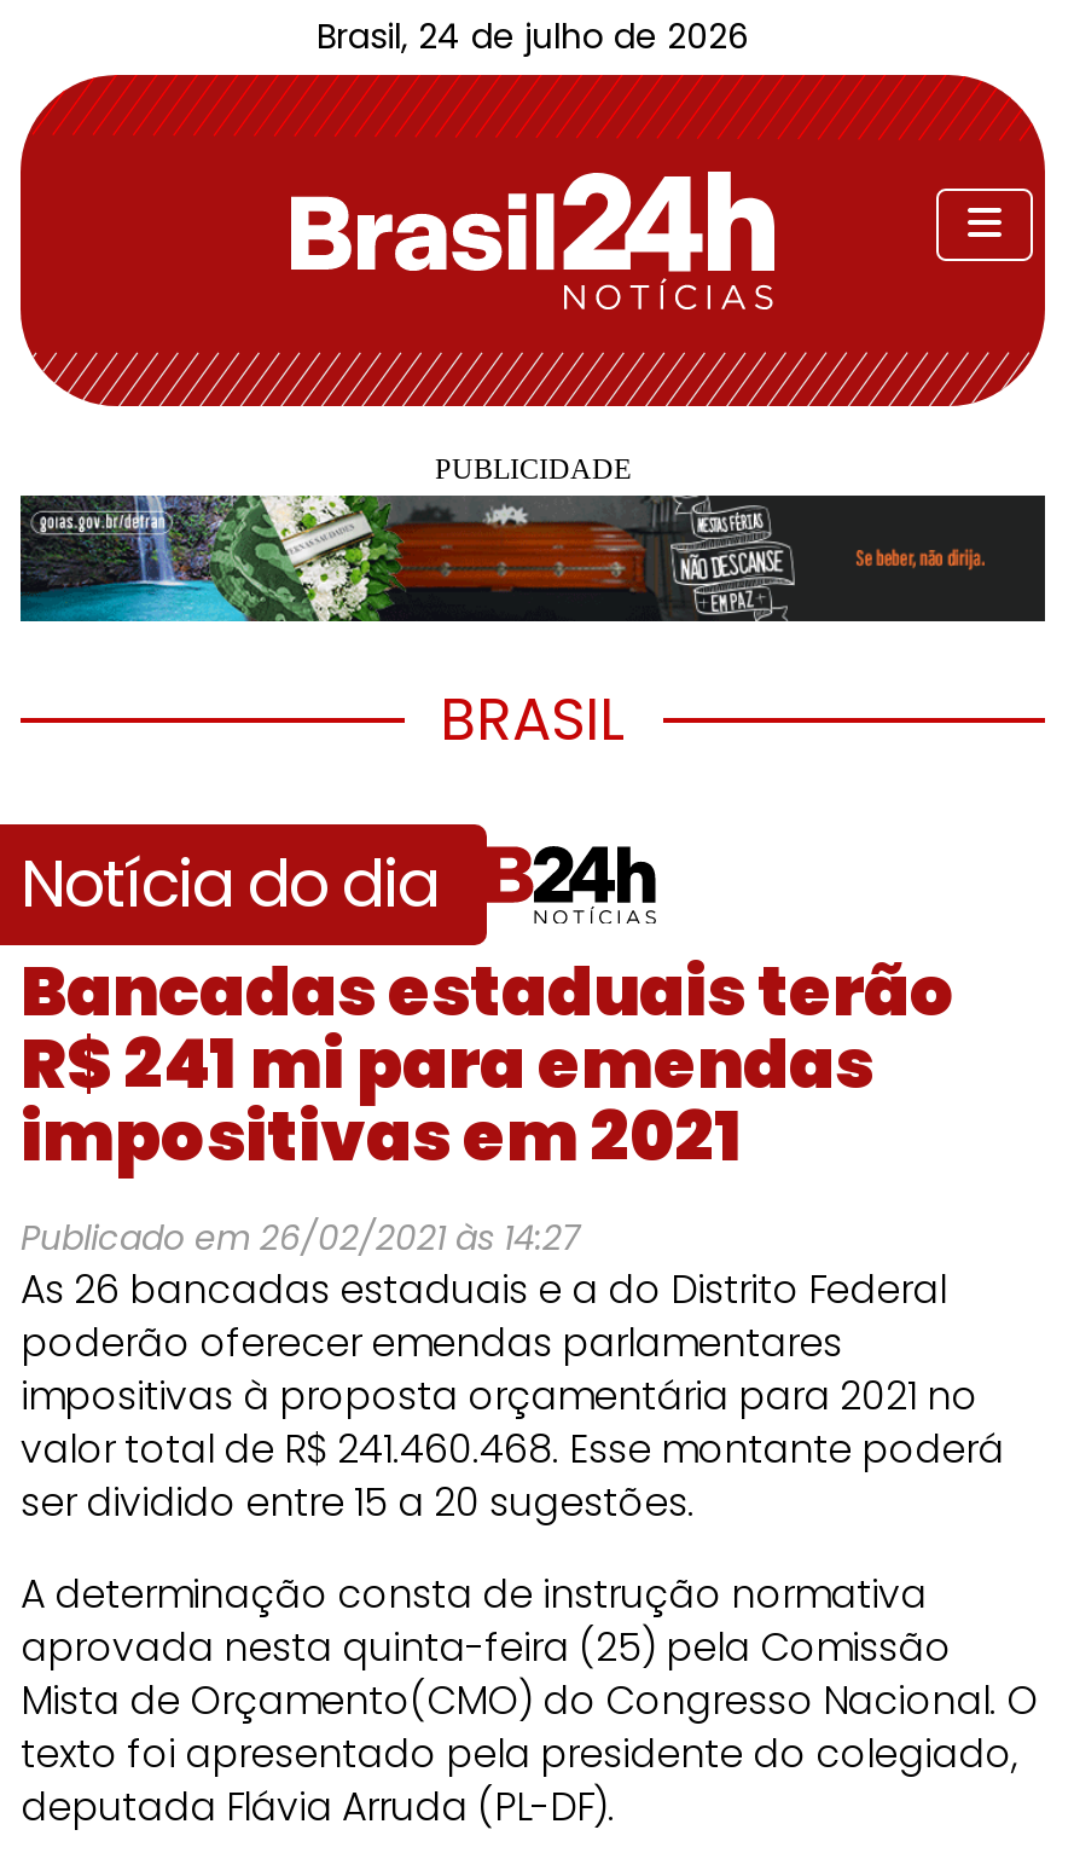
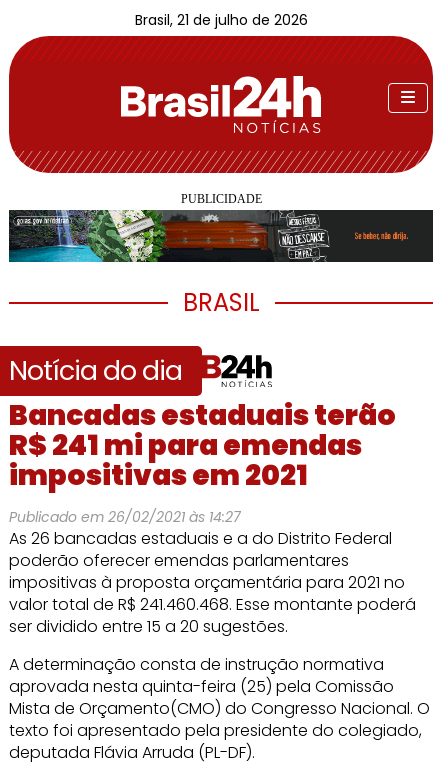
- Brasil, 24 de julho de 2026
+ Brasil, 21 de julho de 2026
